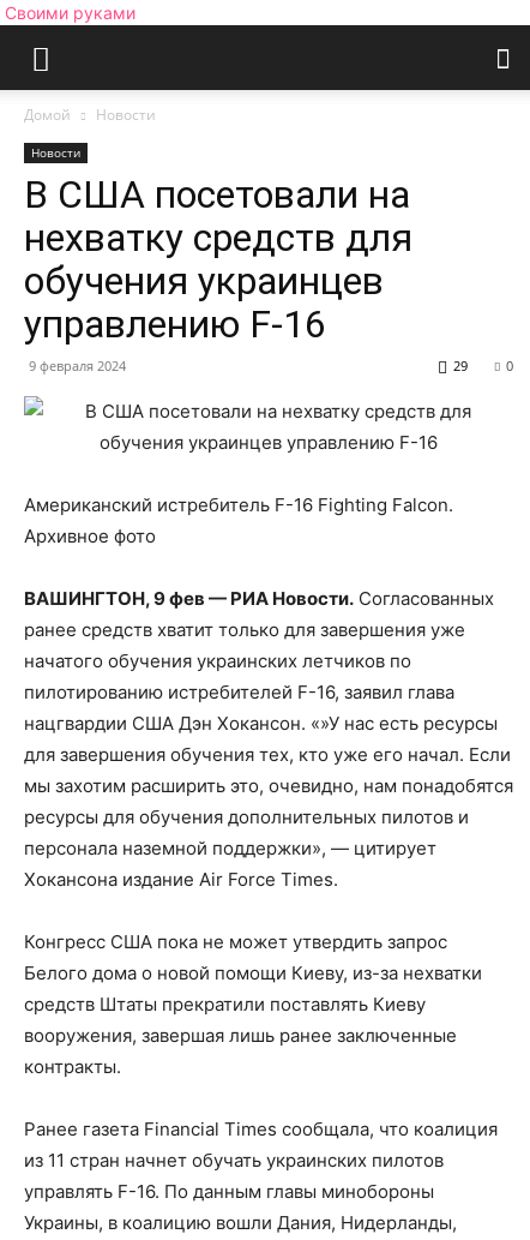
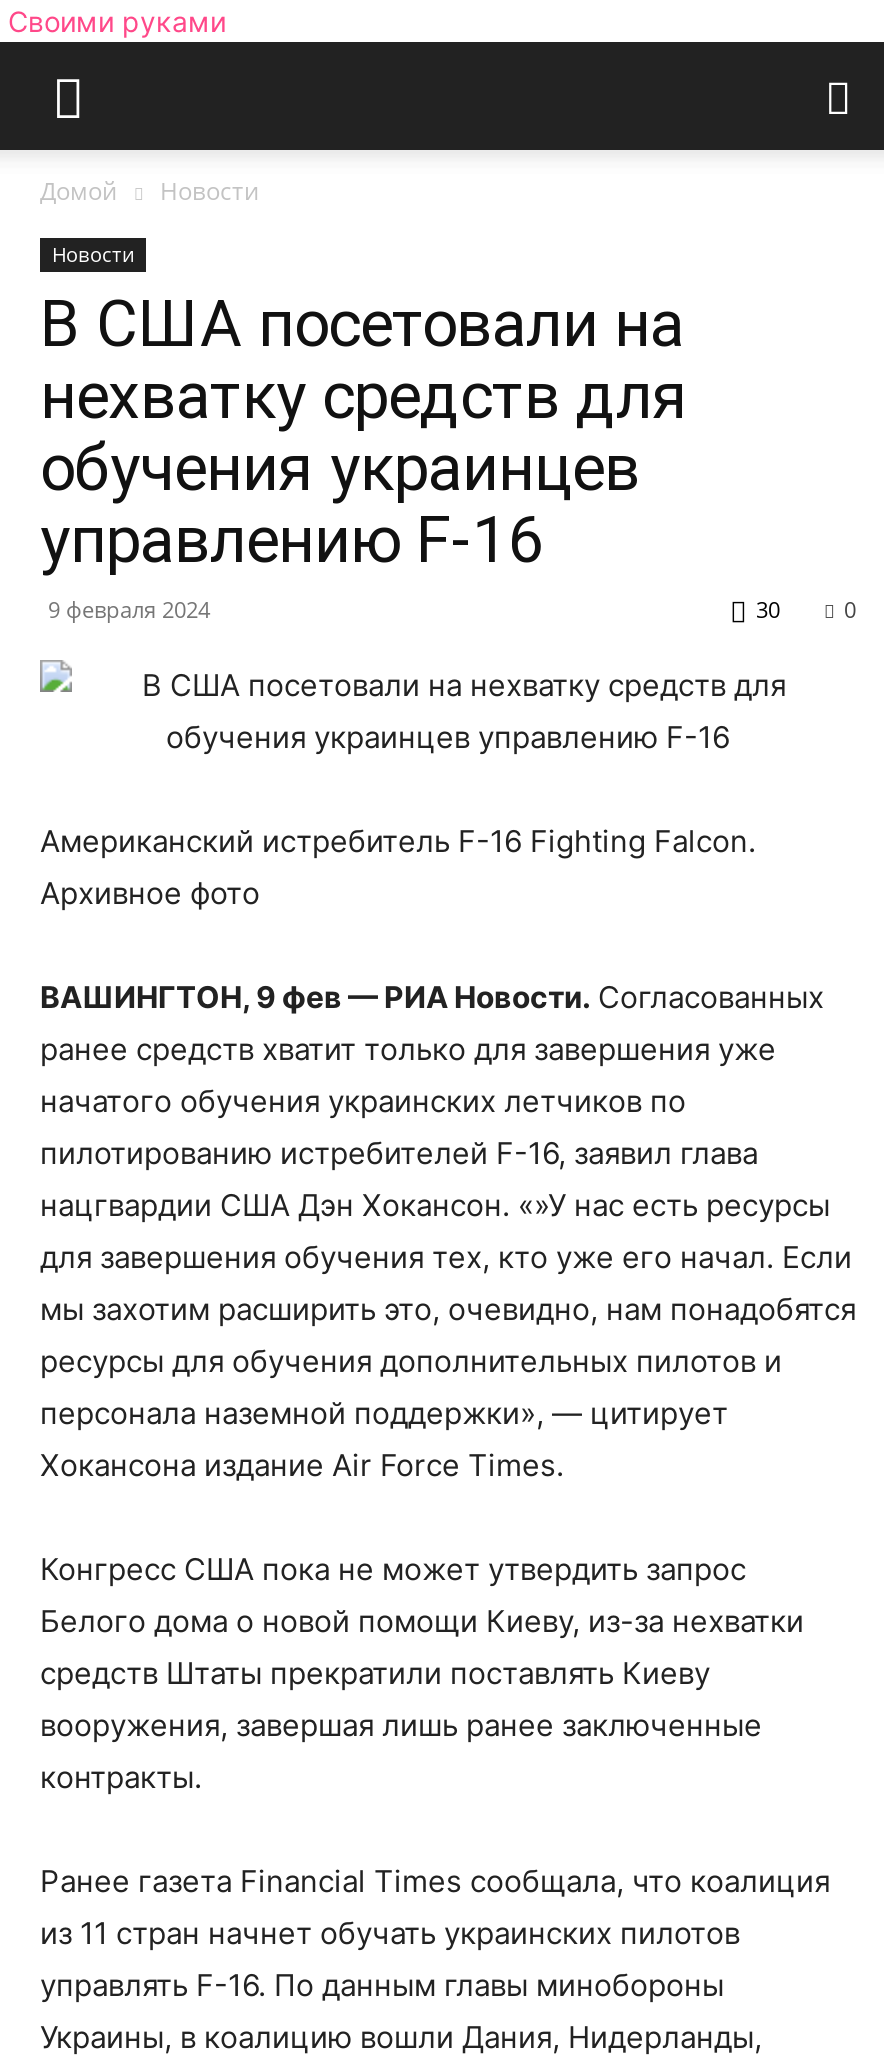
- 29
+ 30
